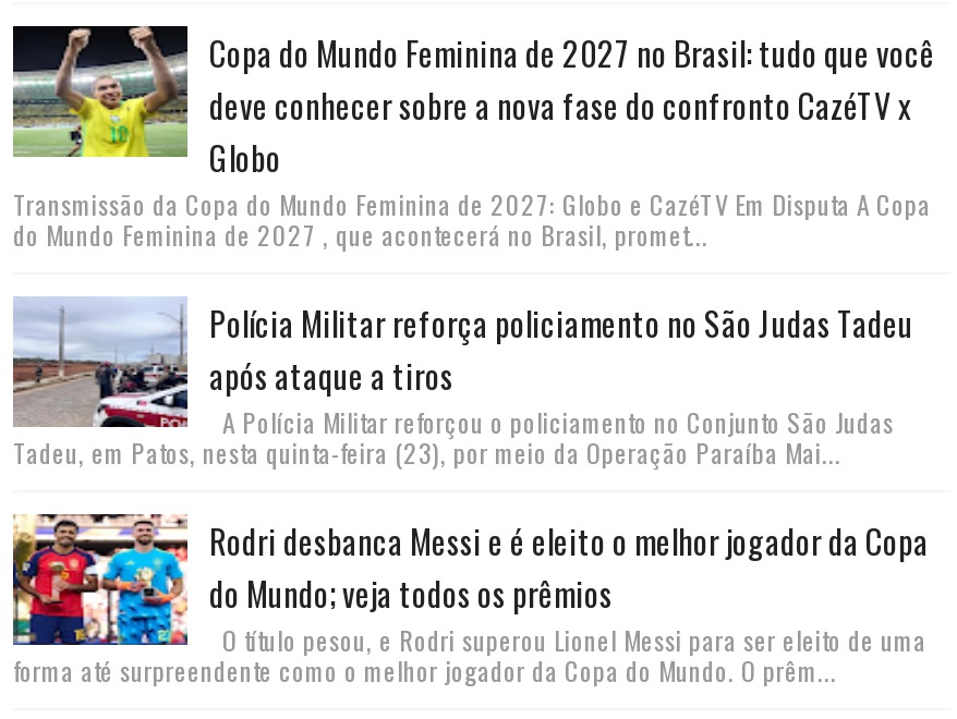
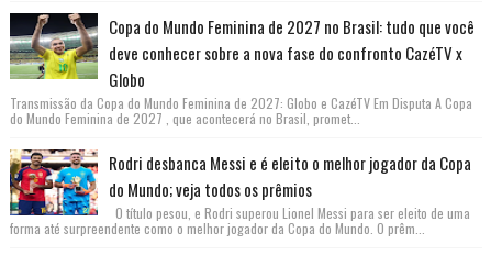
- [image]
- Polícia Militar reforça policiamento no São Judas Tadeu
- após ataque a tiros
- A Polícia Militar reforçou o policiamento no Conjunto São Judas
- Tadeu, em Patos, nesta quinta-feira (23), por meio da Operação Paraíba Mai...
